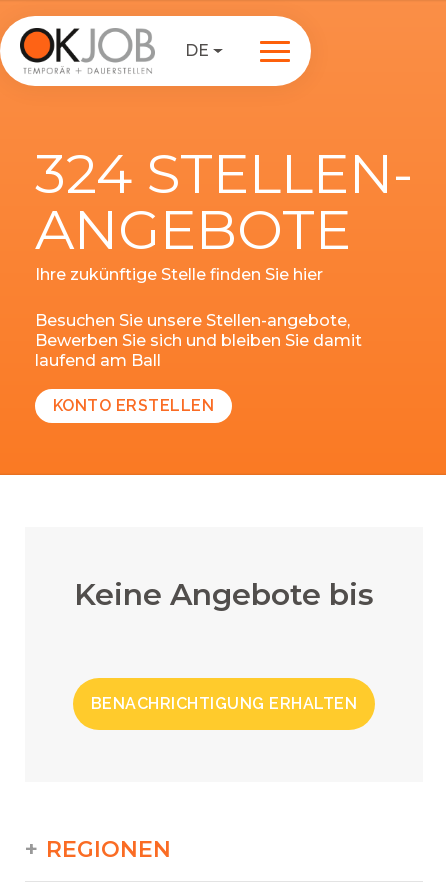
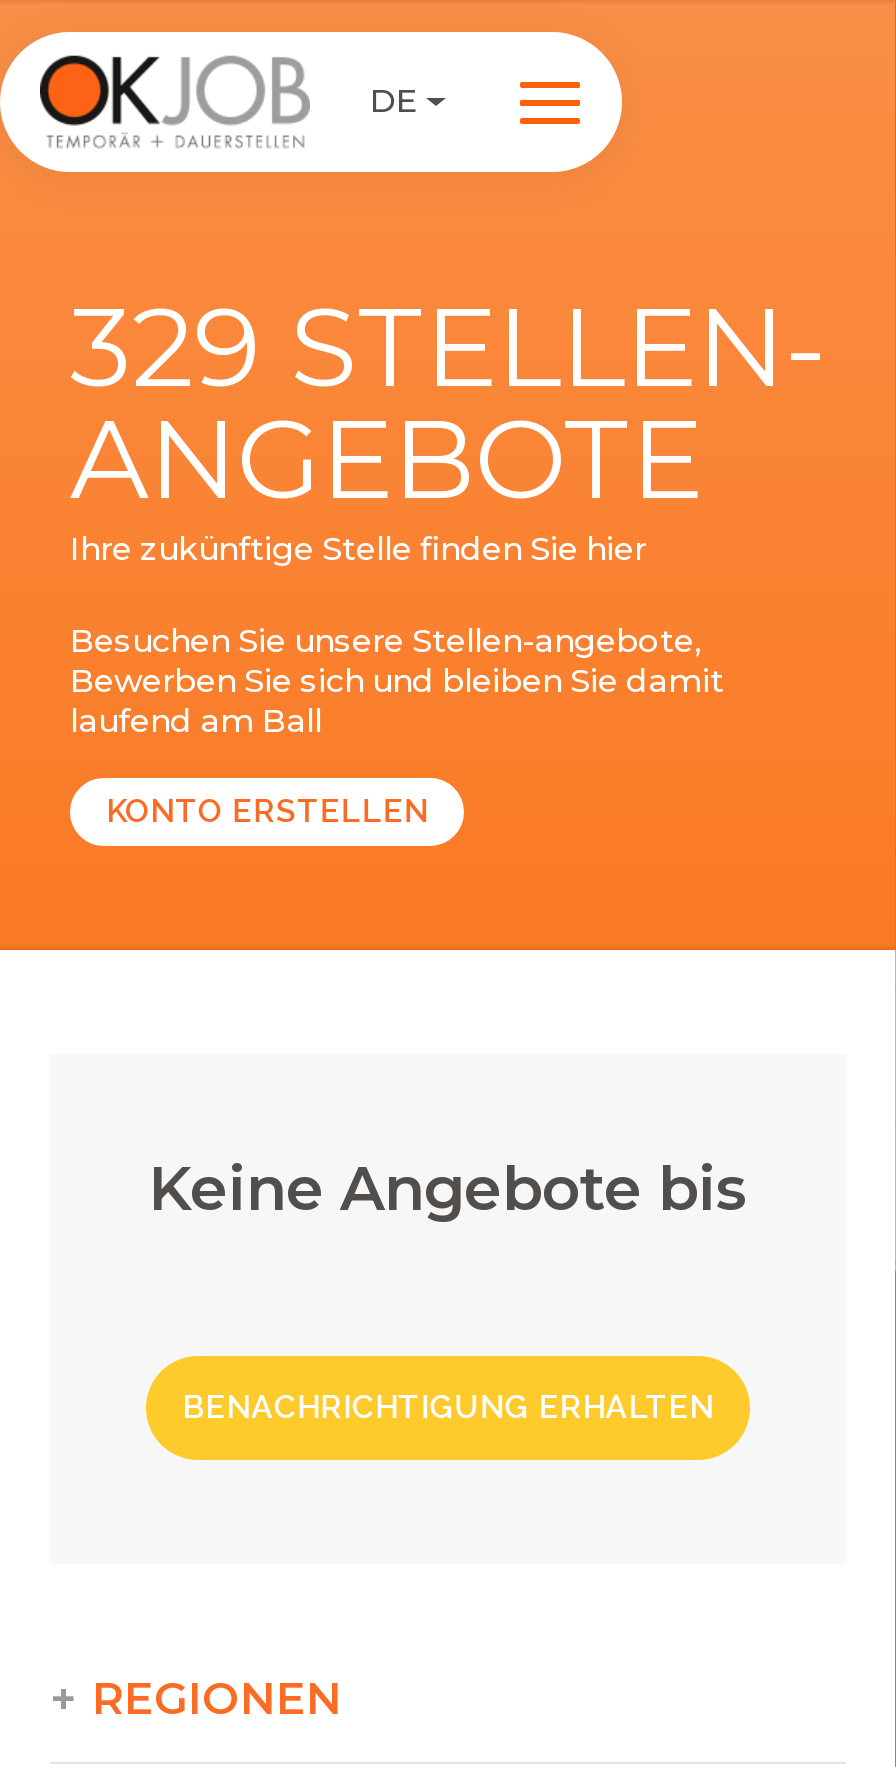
- 324 STELLEN-
+ 329 STELLEN-
